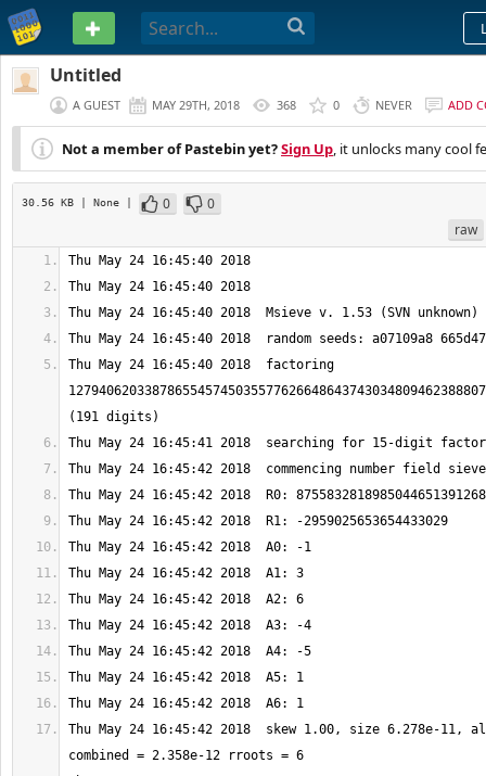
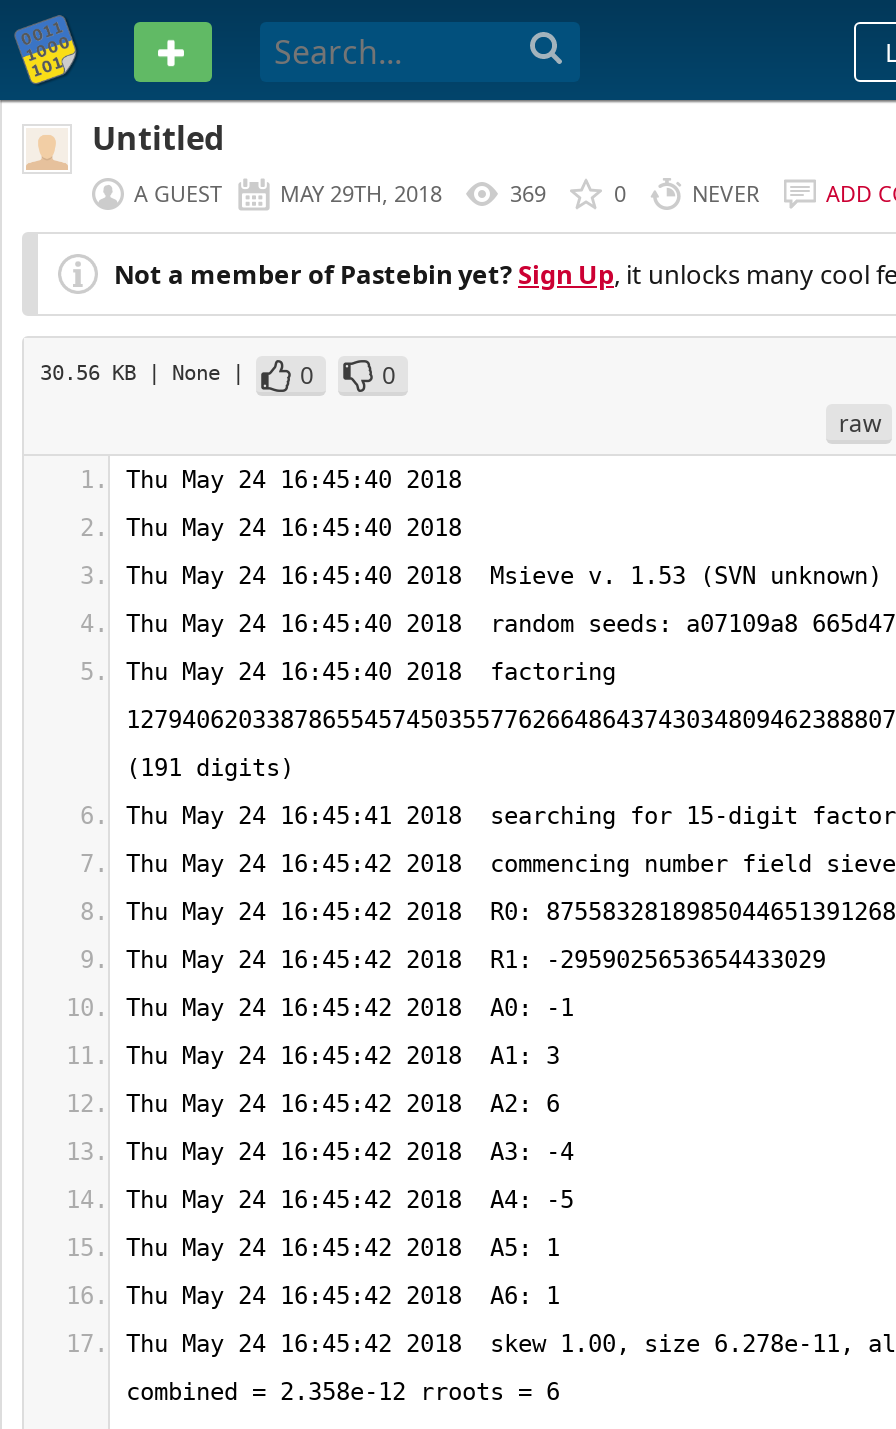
- 368
+ 369
